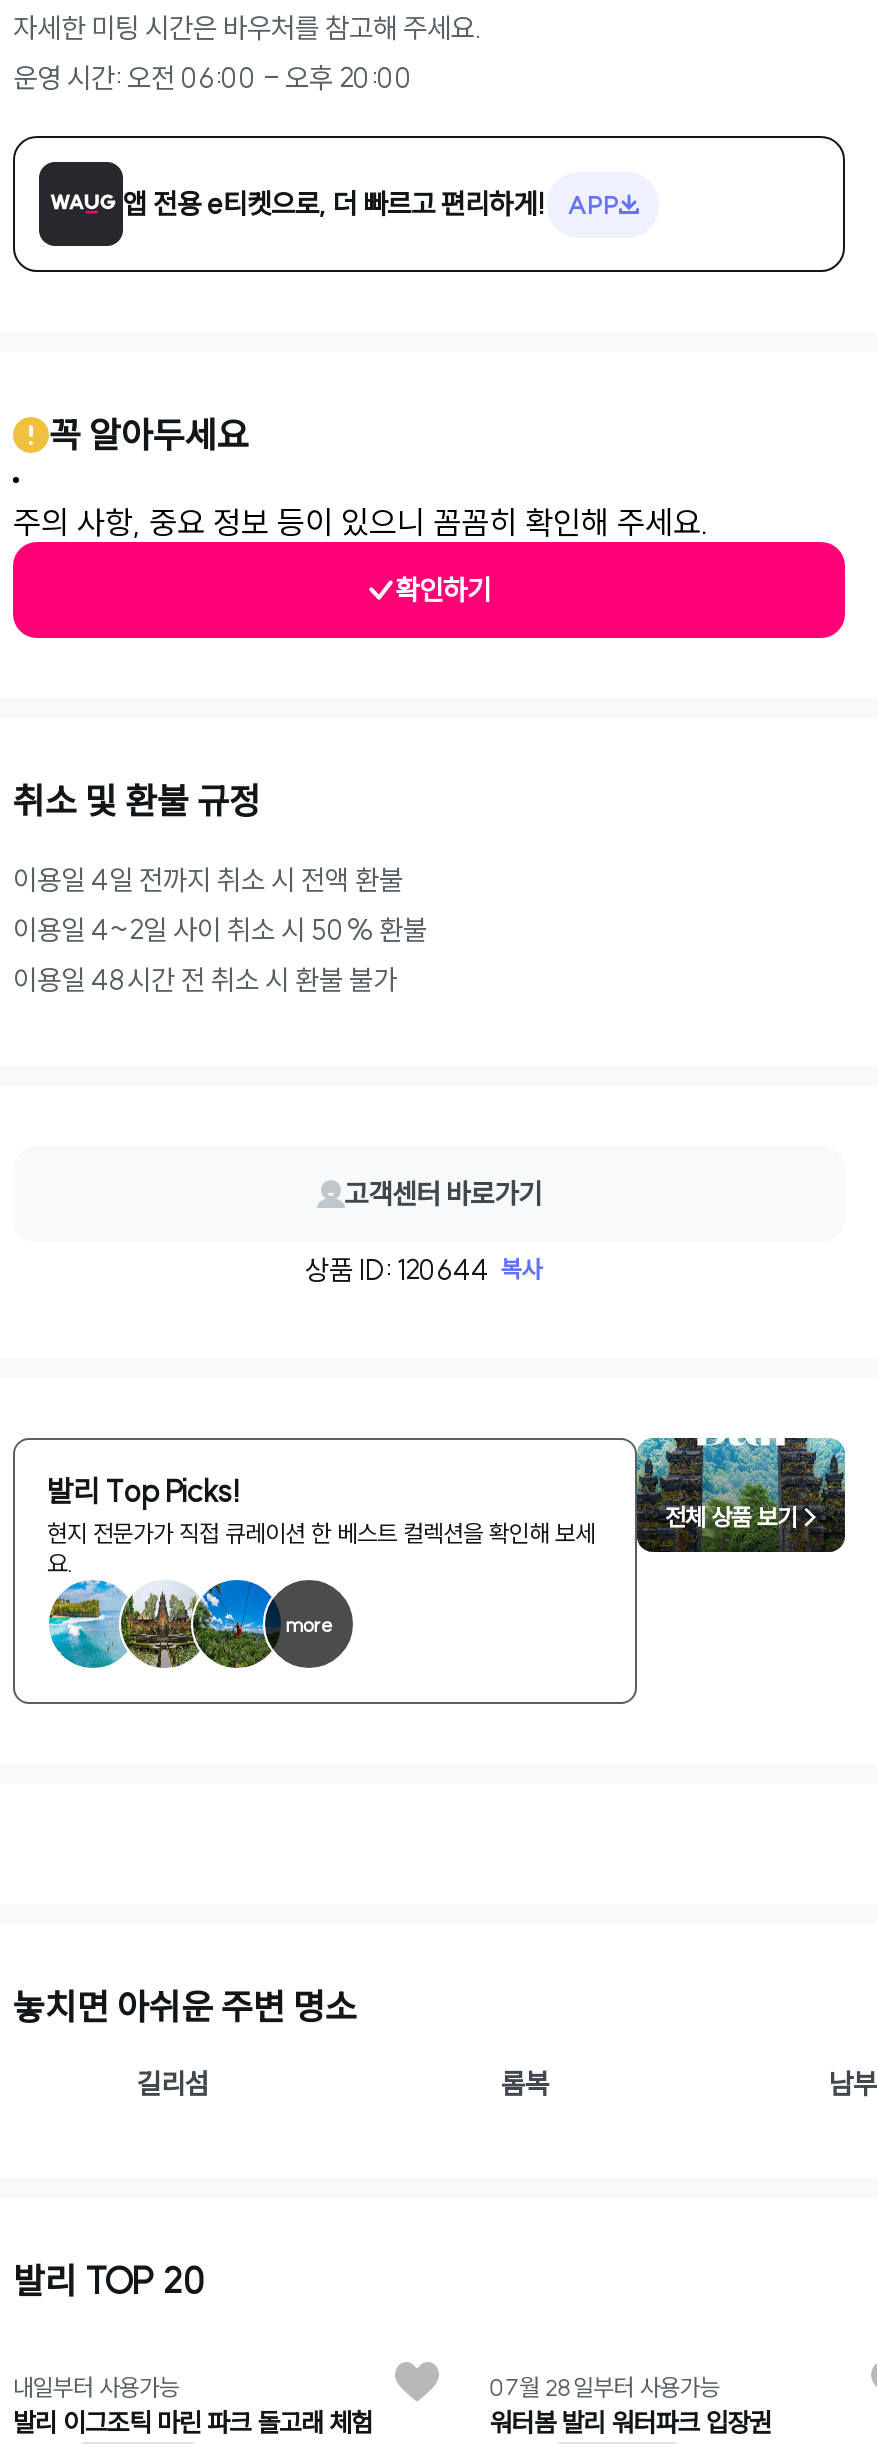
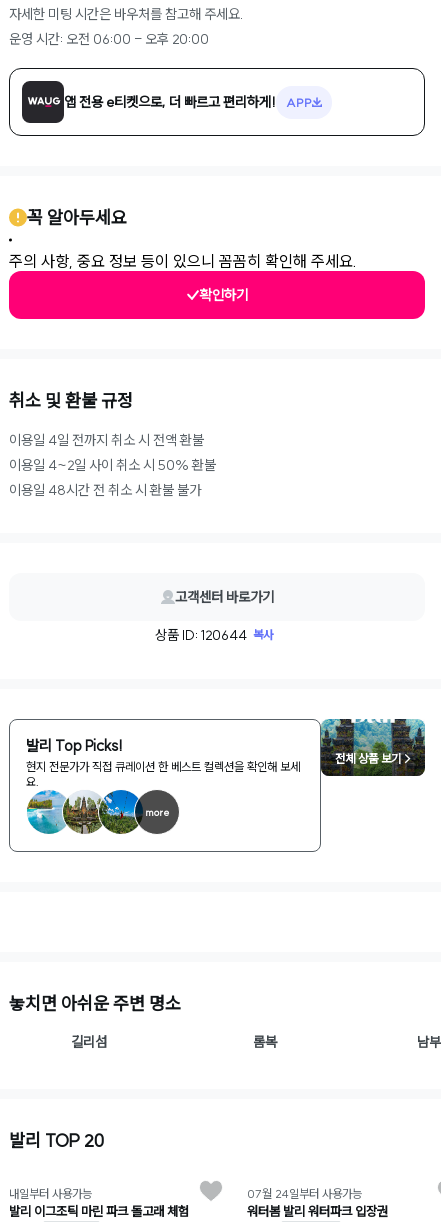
- 07월 28일부터 사용가능
+ 07월 24일부터 사용가능
